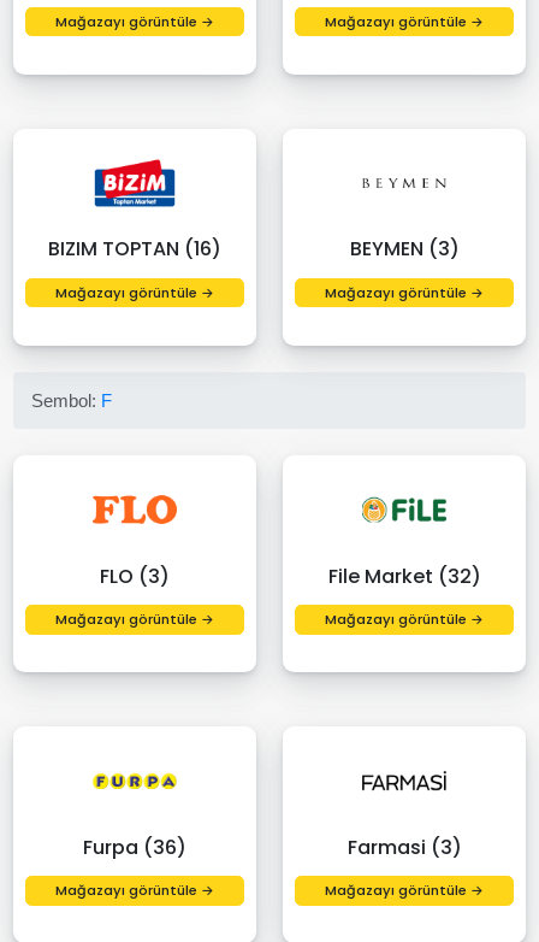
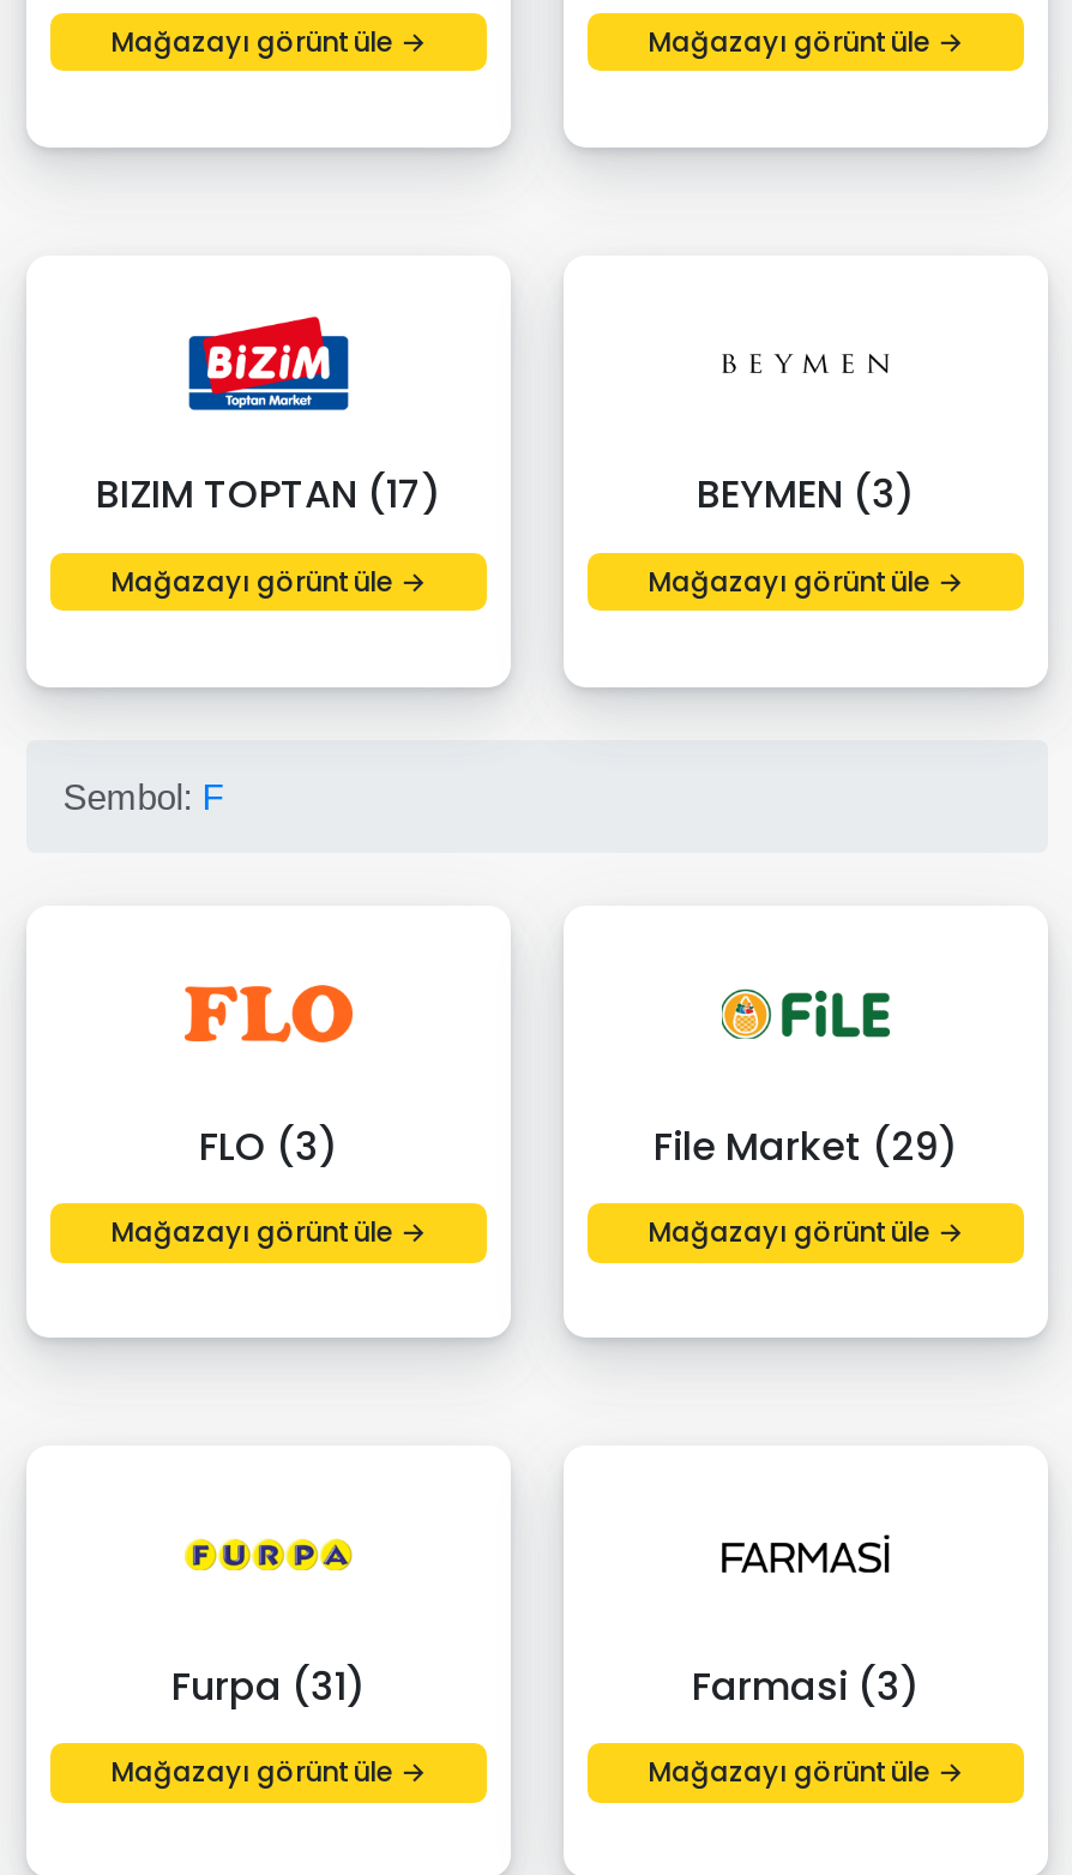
- BIZIM TOPTAN (16)
+ BIZIM TOPTAN (17)

- File Market (32)
+ File Market (29)

- Furpa (36)
+ Furpa (31)
